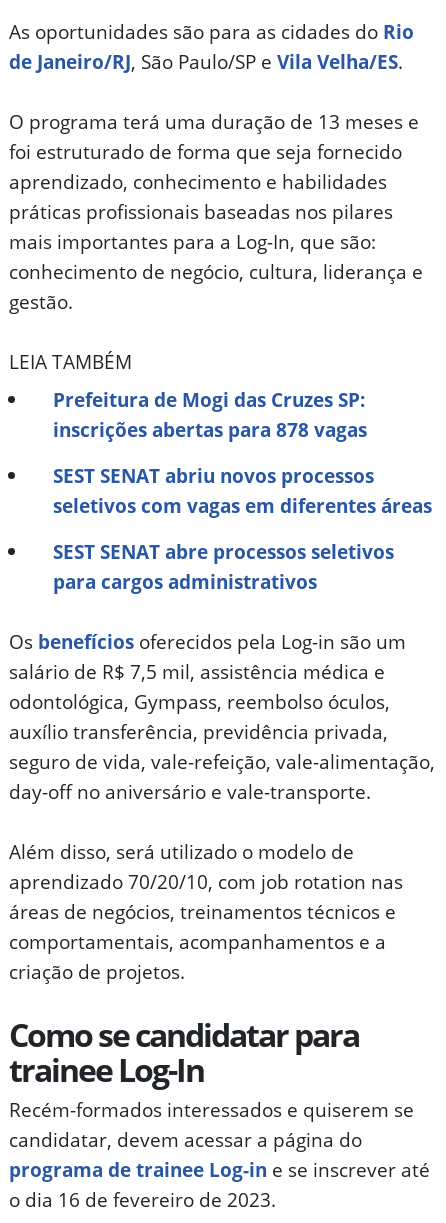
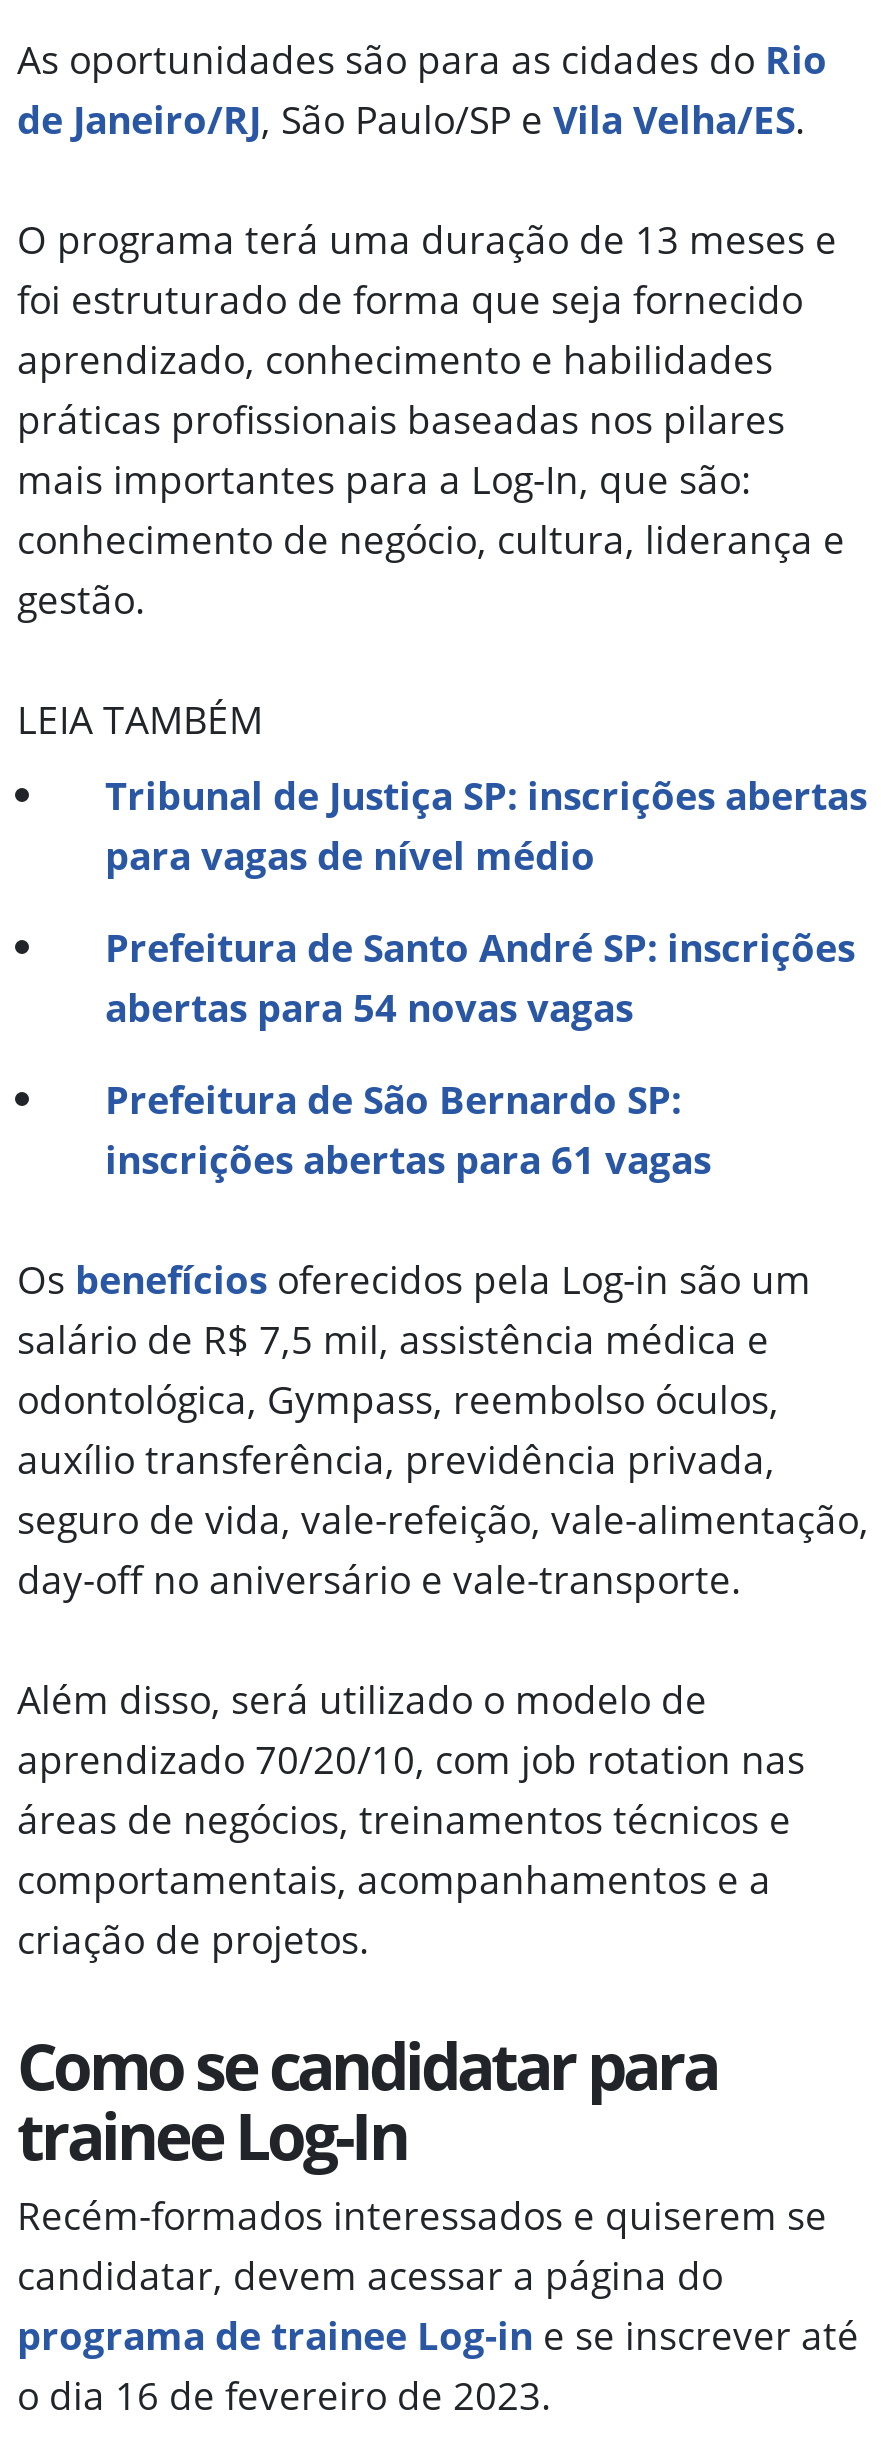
- Prefeitura de Mogi das Cruzes SP:
- inscrições abertas para 878 vagas
+ Tribunal de Justiça SP: inscrições abertas
+ para vagas de nível médio

- SEST SENAT abriu novos processos
- seletivos com vagas em diferentes áreas
+ Prefeitura de Santo André SP: inscrições
+ abertas para 54 novas vagas

- SEST SENAT abre processos seletivos
- para cargos administrativos
+ Prefeitura de São Bernardo SP:
+ inscrições abertas para 61 vagas
